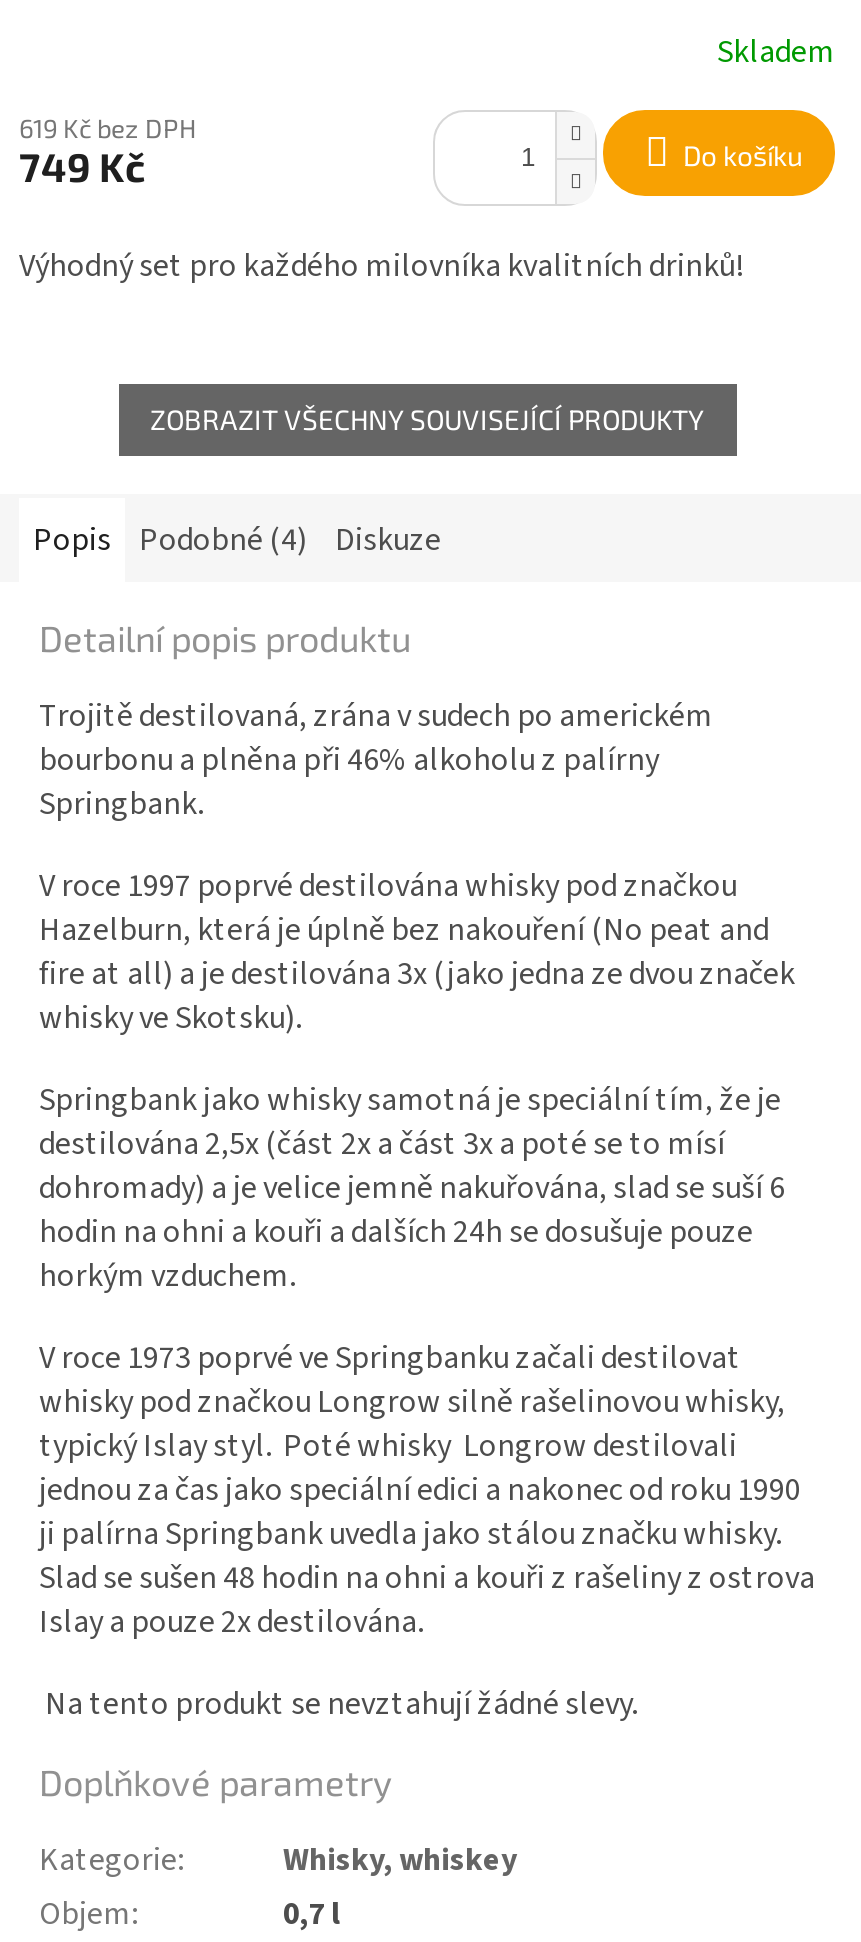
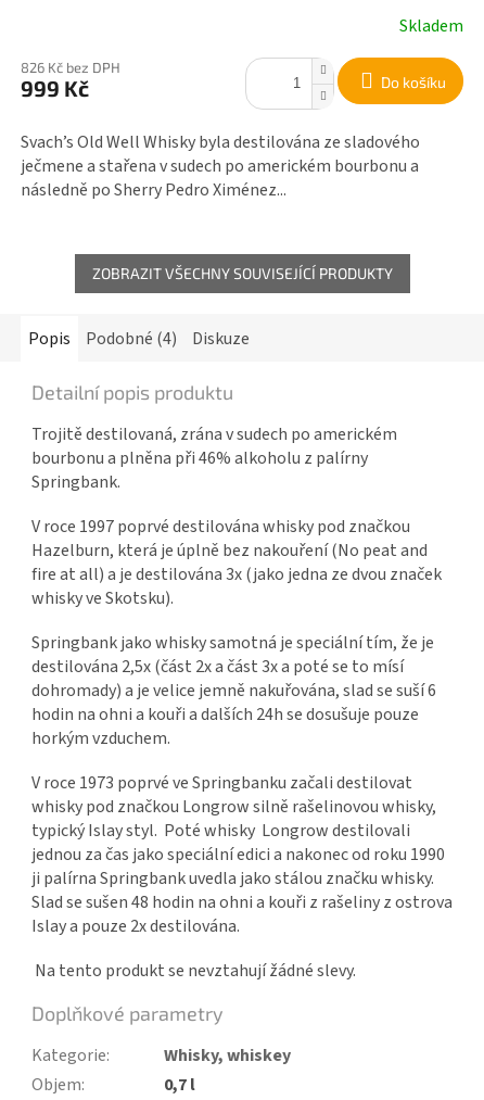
- 619 Kč bez DPH
+ 826 Kč bez DPH

- 749 Kč
+ 999 Kč

- Výhodný set pro každého milovníka kvalitních drinků!
+ Svach’s Old Well Whisky byla destilována ze sladového
+ ječmene a stařena v sudech po americkém bourbonu a
+ následně po Sherry Pedro Ximénez...
